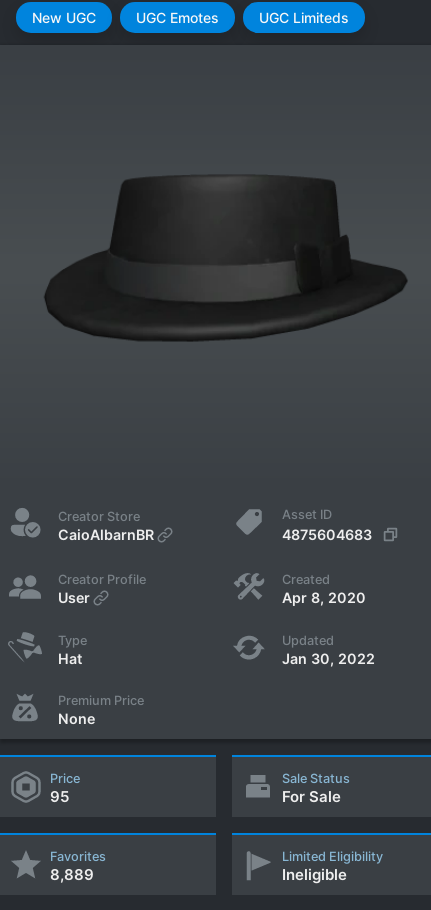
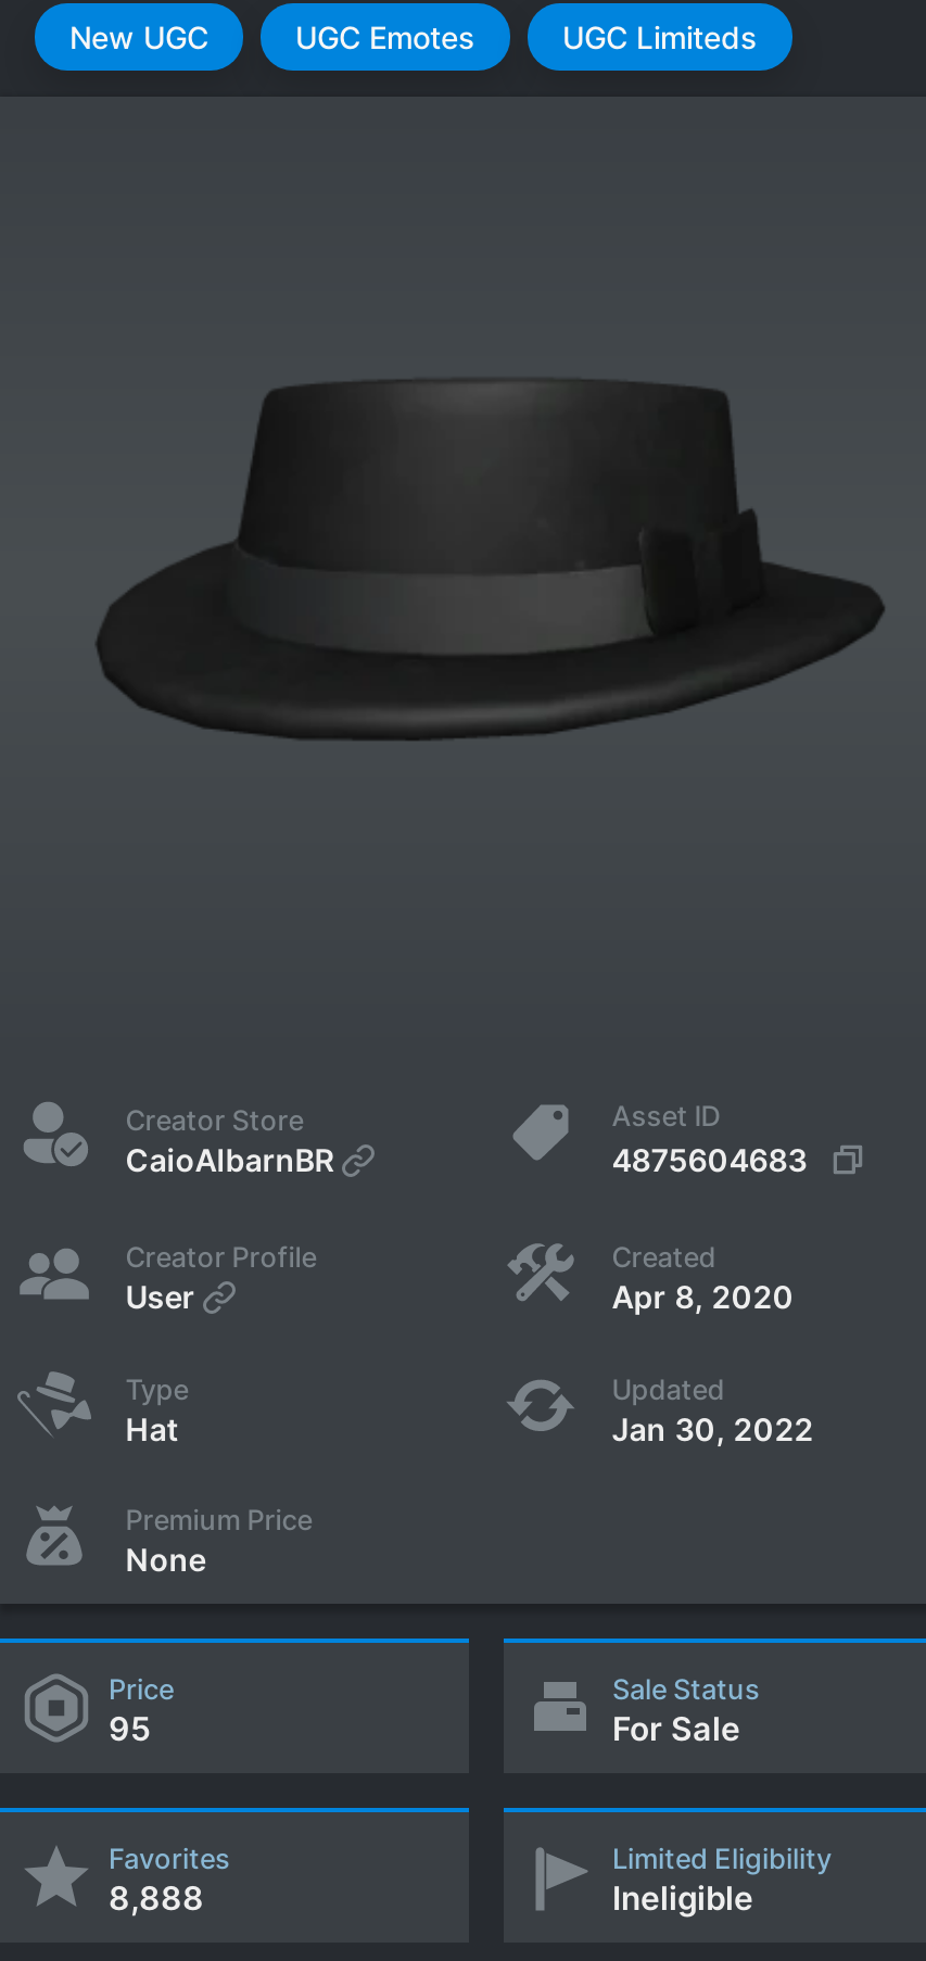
- 8,889
+ 8,888
